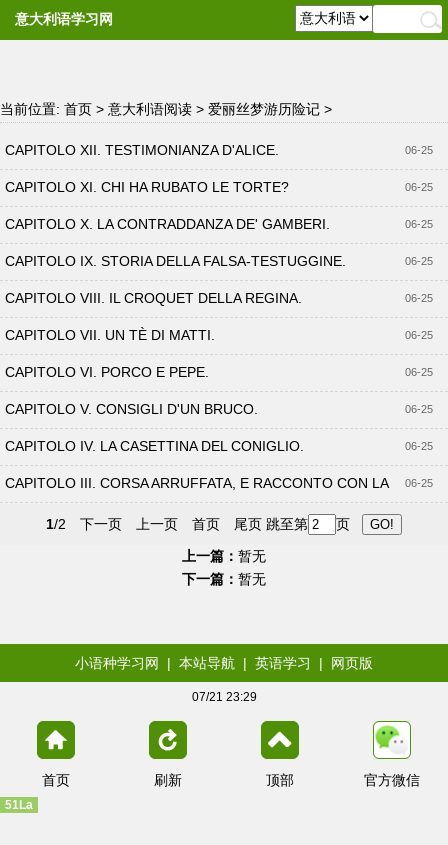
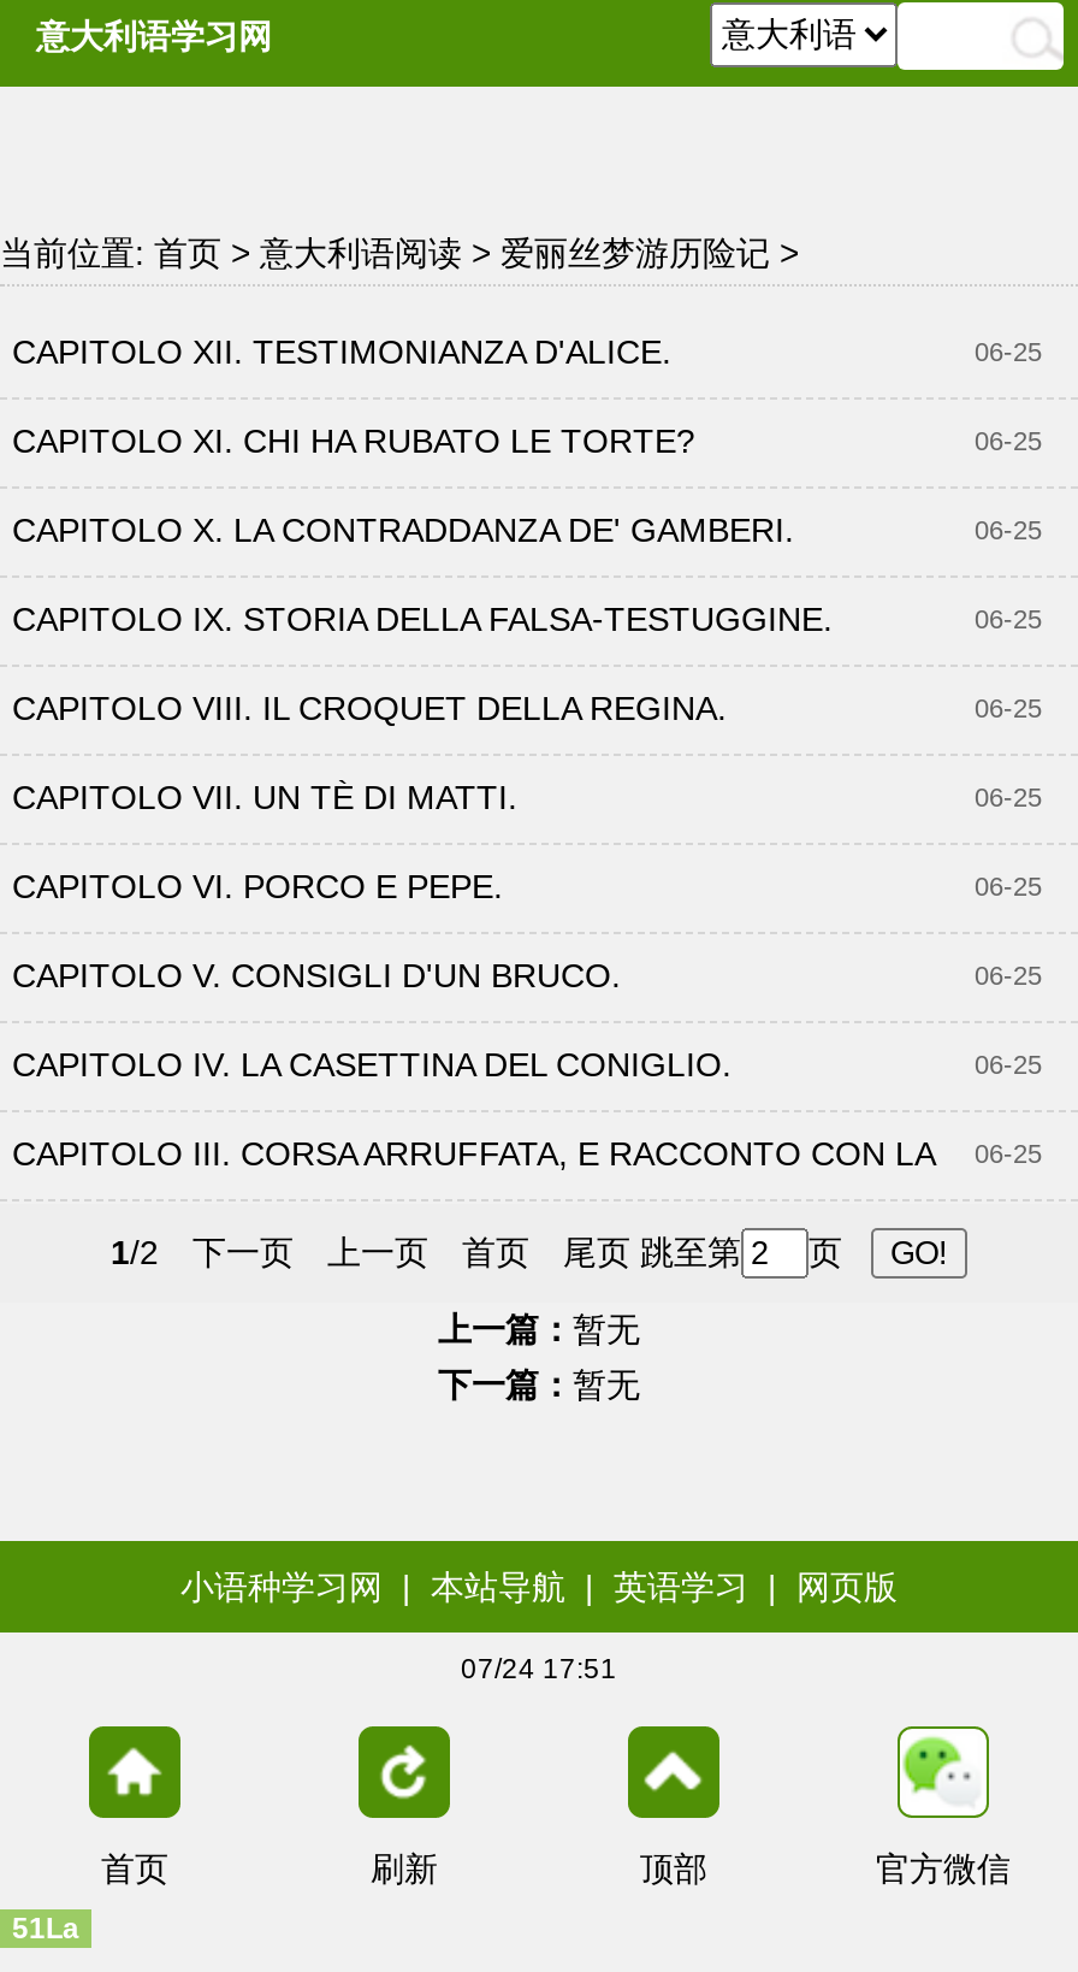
- 07/21 23:29
+ 07/24 17:51
